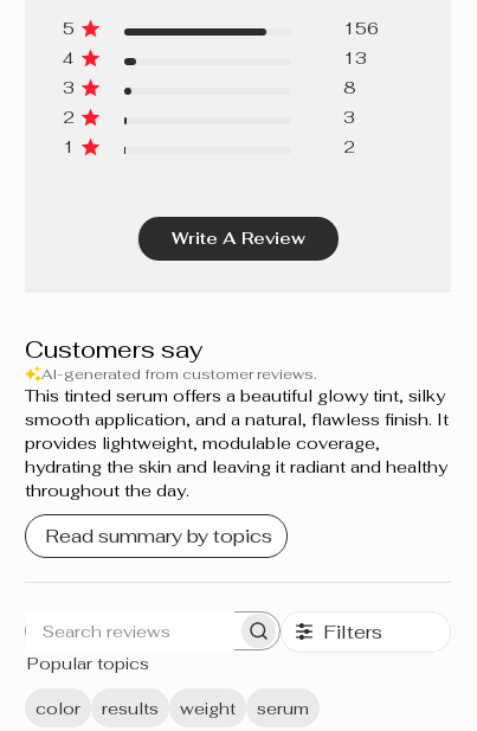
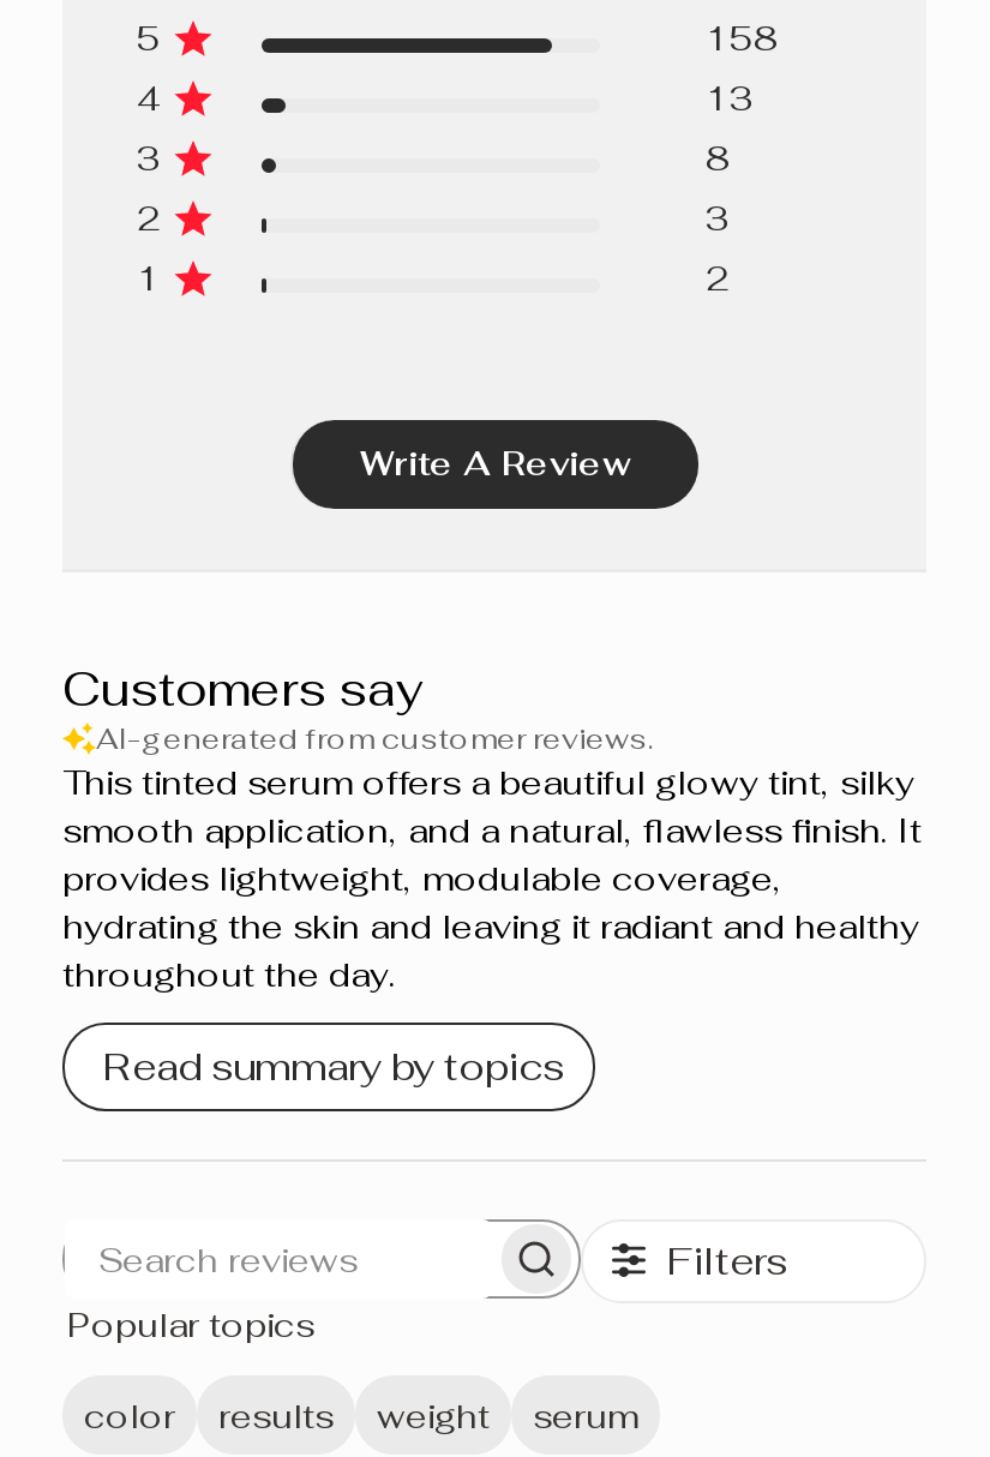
- 156
+ 158
